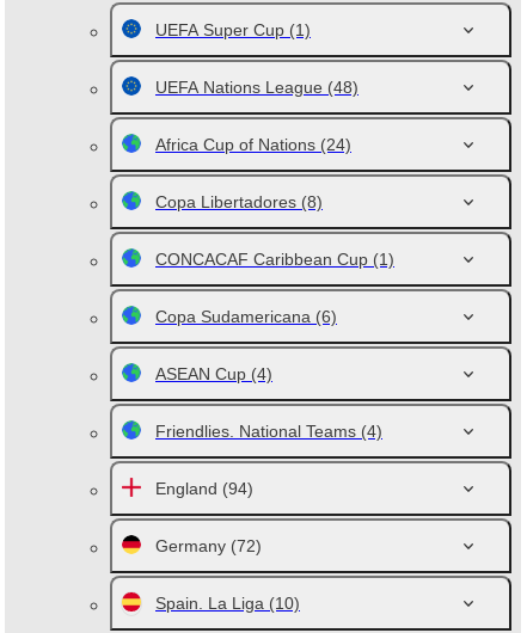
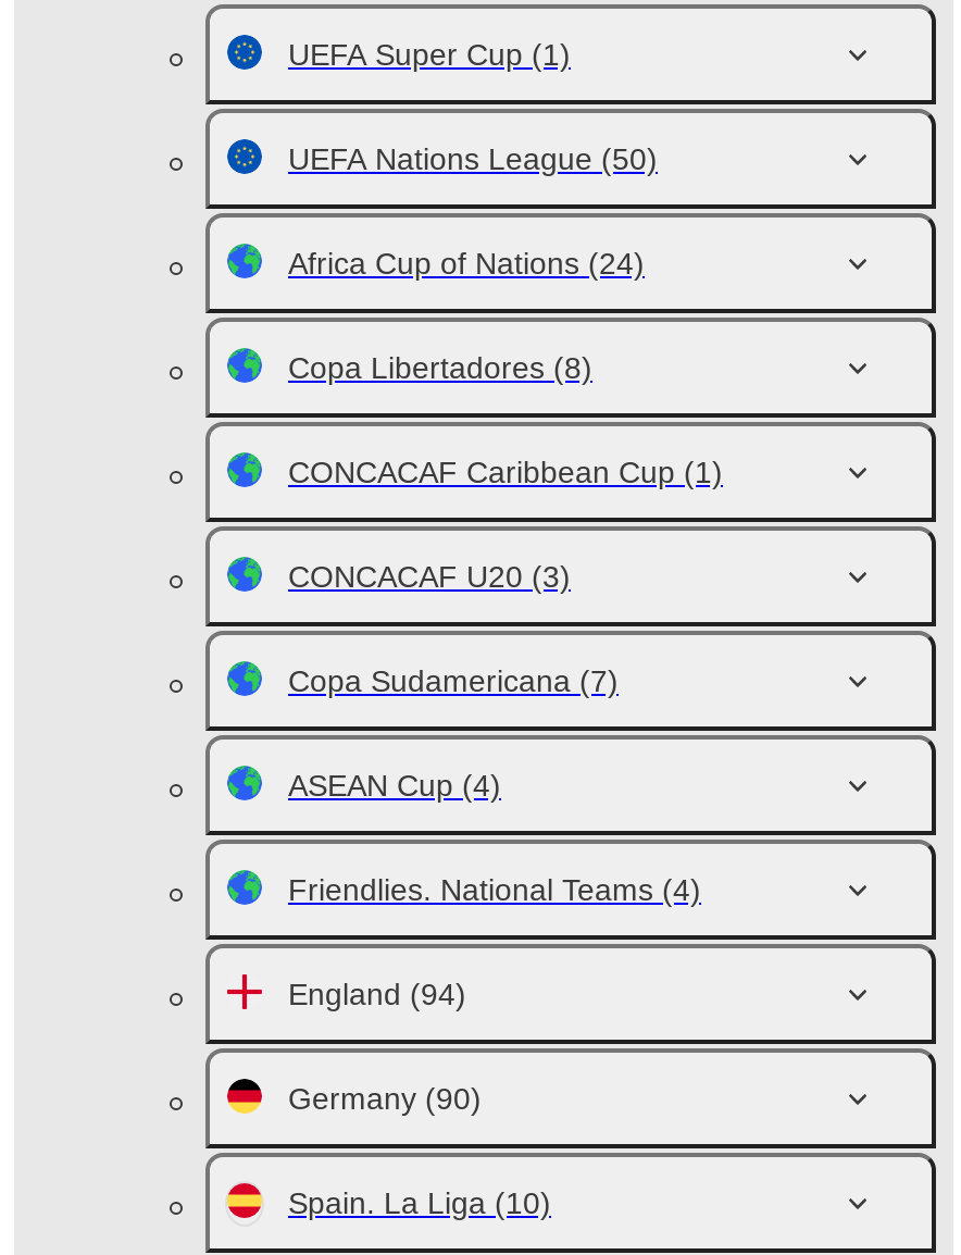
- UEFA Nations League (48)
+ UEFA Nations League (50)

- Copa Sudamericana (6)
+ CONCACAF U20 (3)
+ Copa Sudamericana (7)

- Germany (72)
+ Germany (90)
